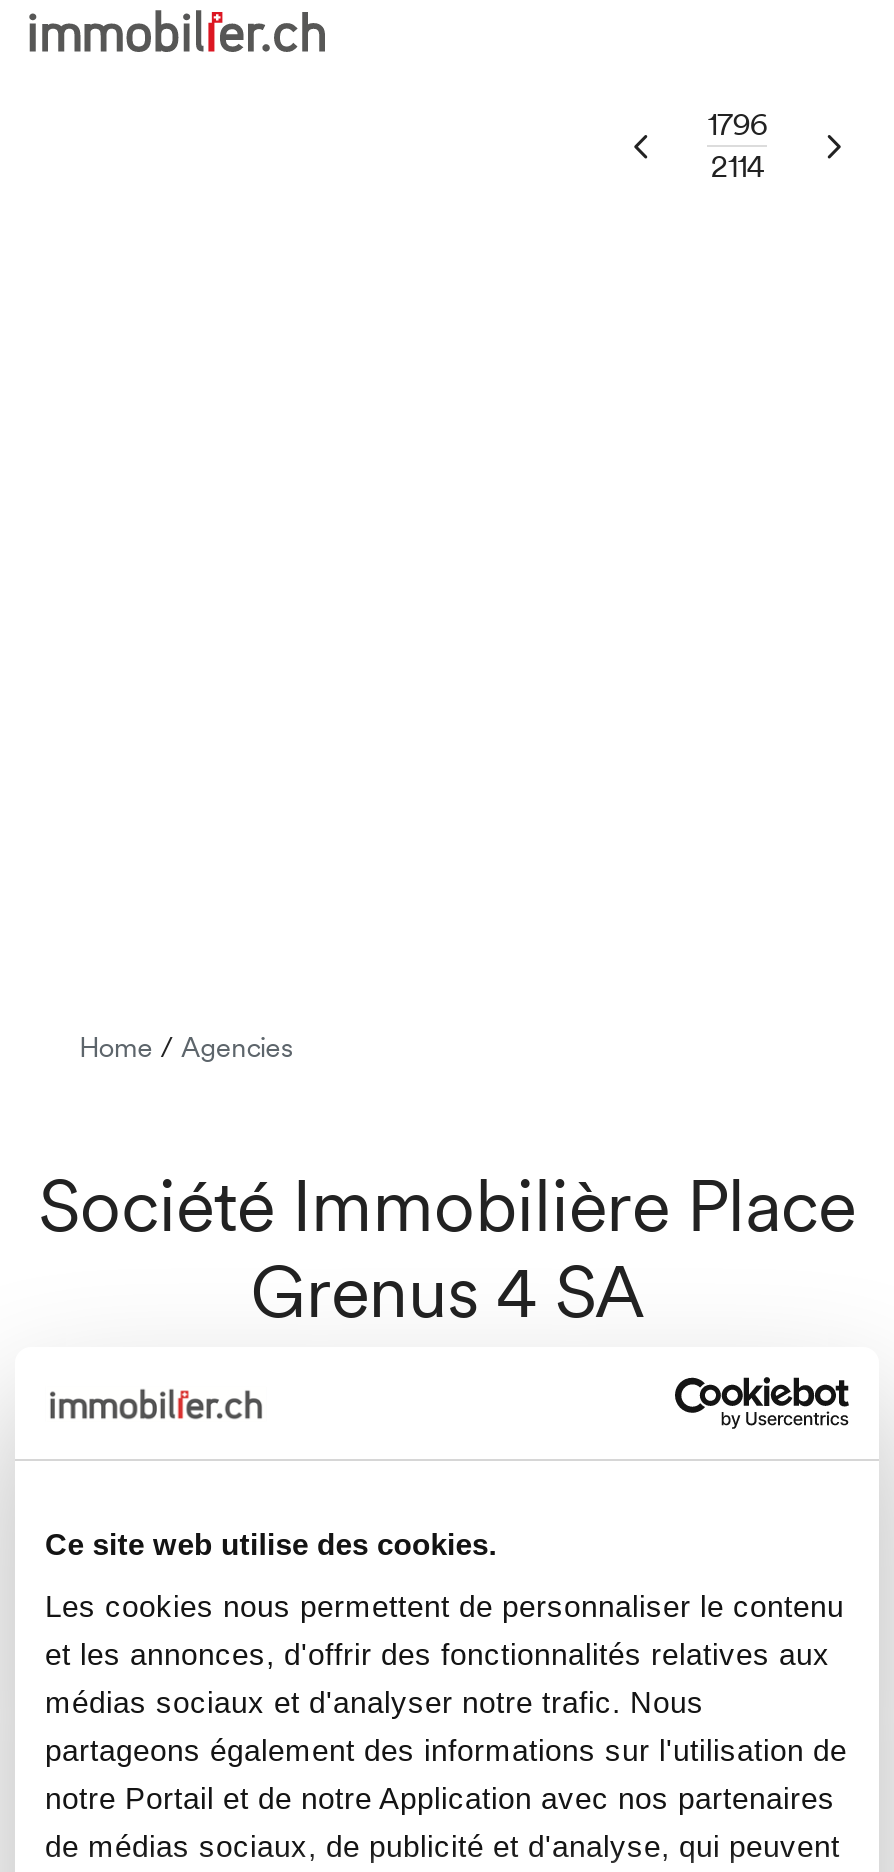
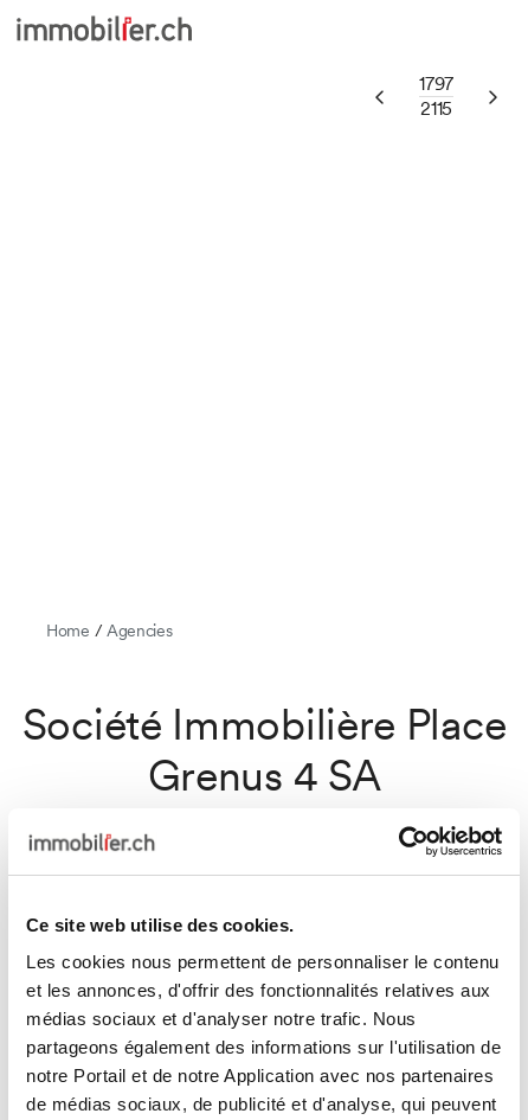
- 1796
+ 1797

- 2114
+ 2115
